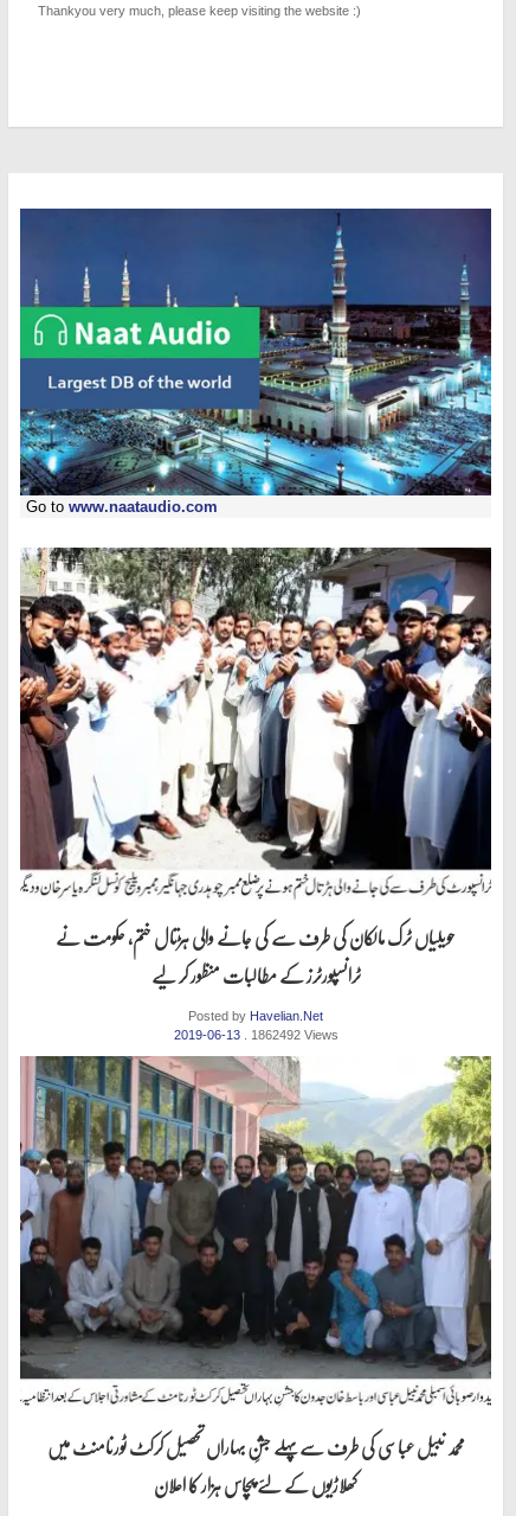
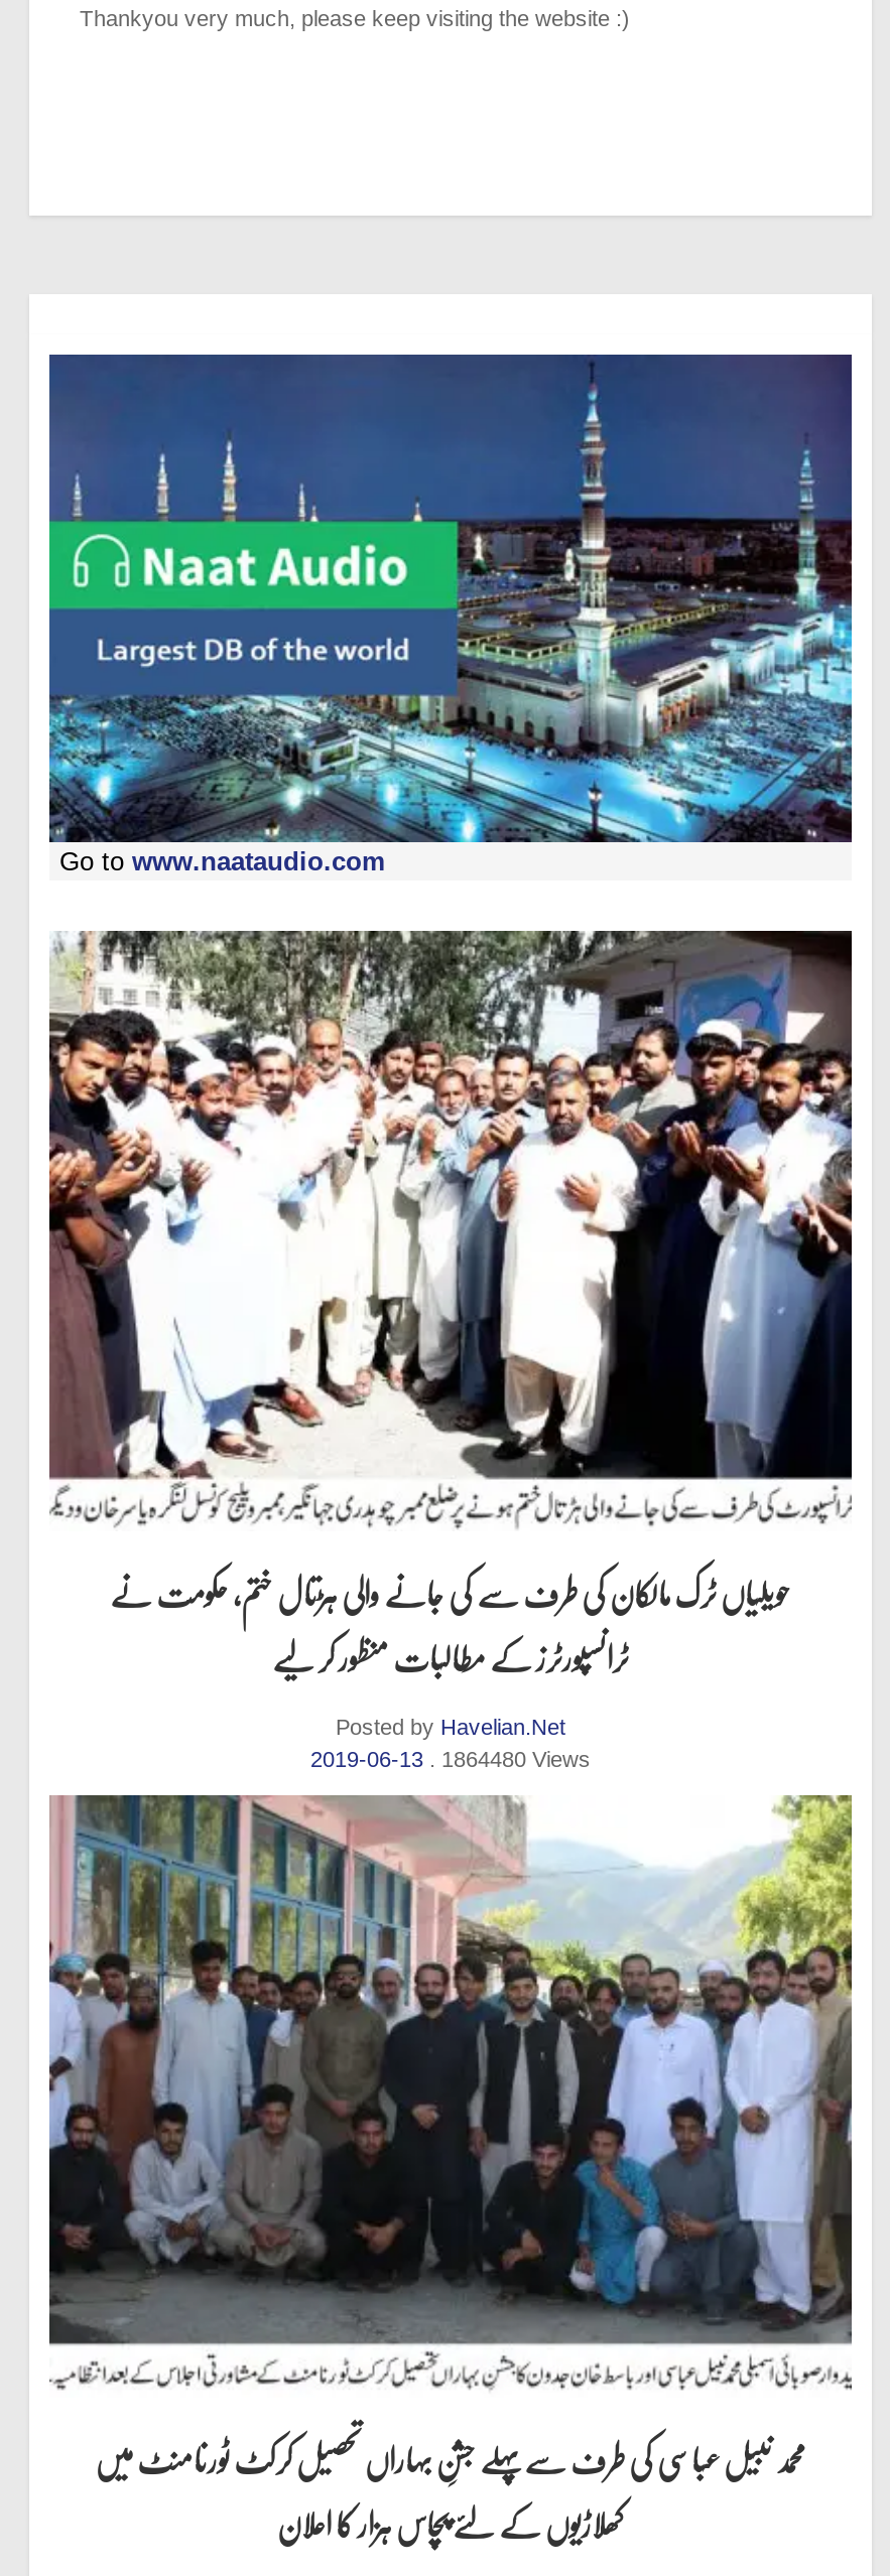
- 2019-06-13. 1862492 Views
+ 2019-06-13. 1864480 Views
